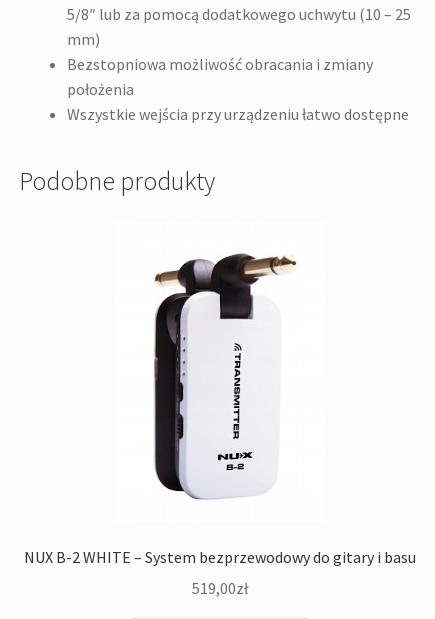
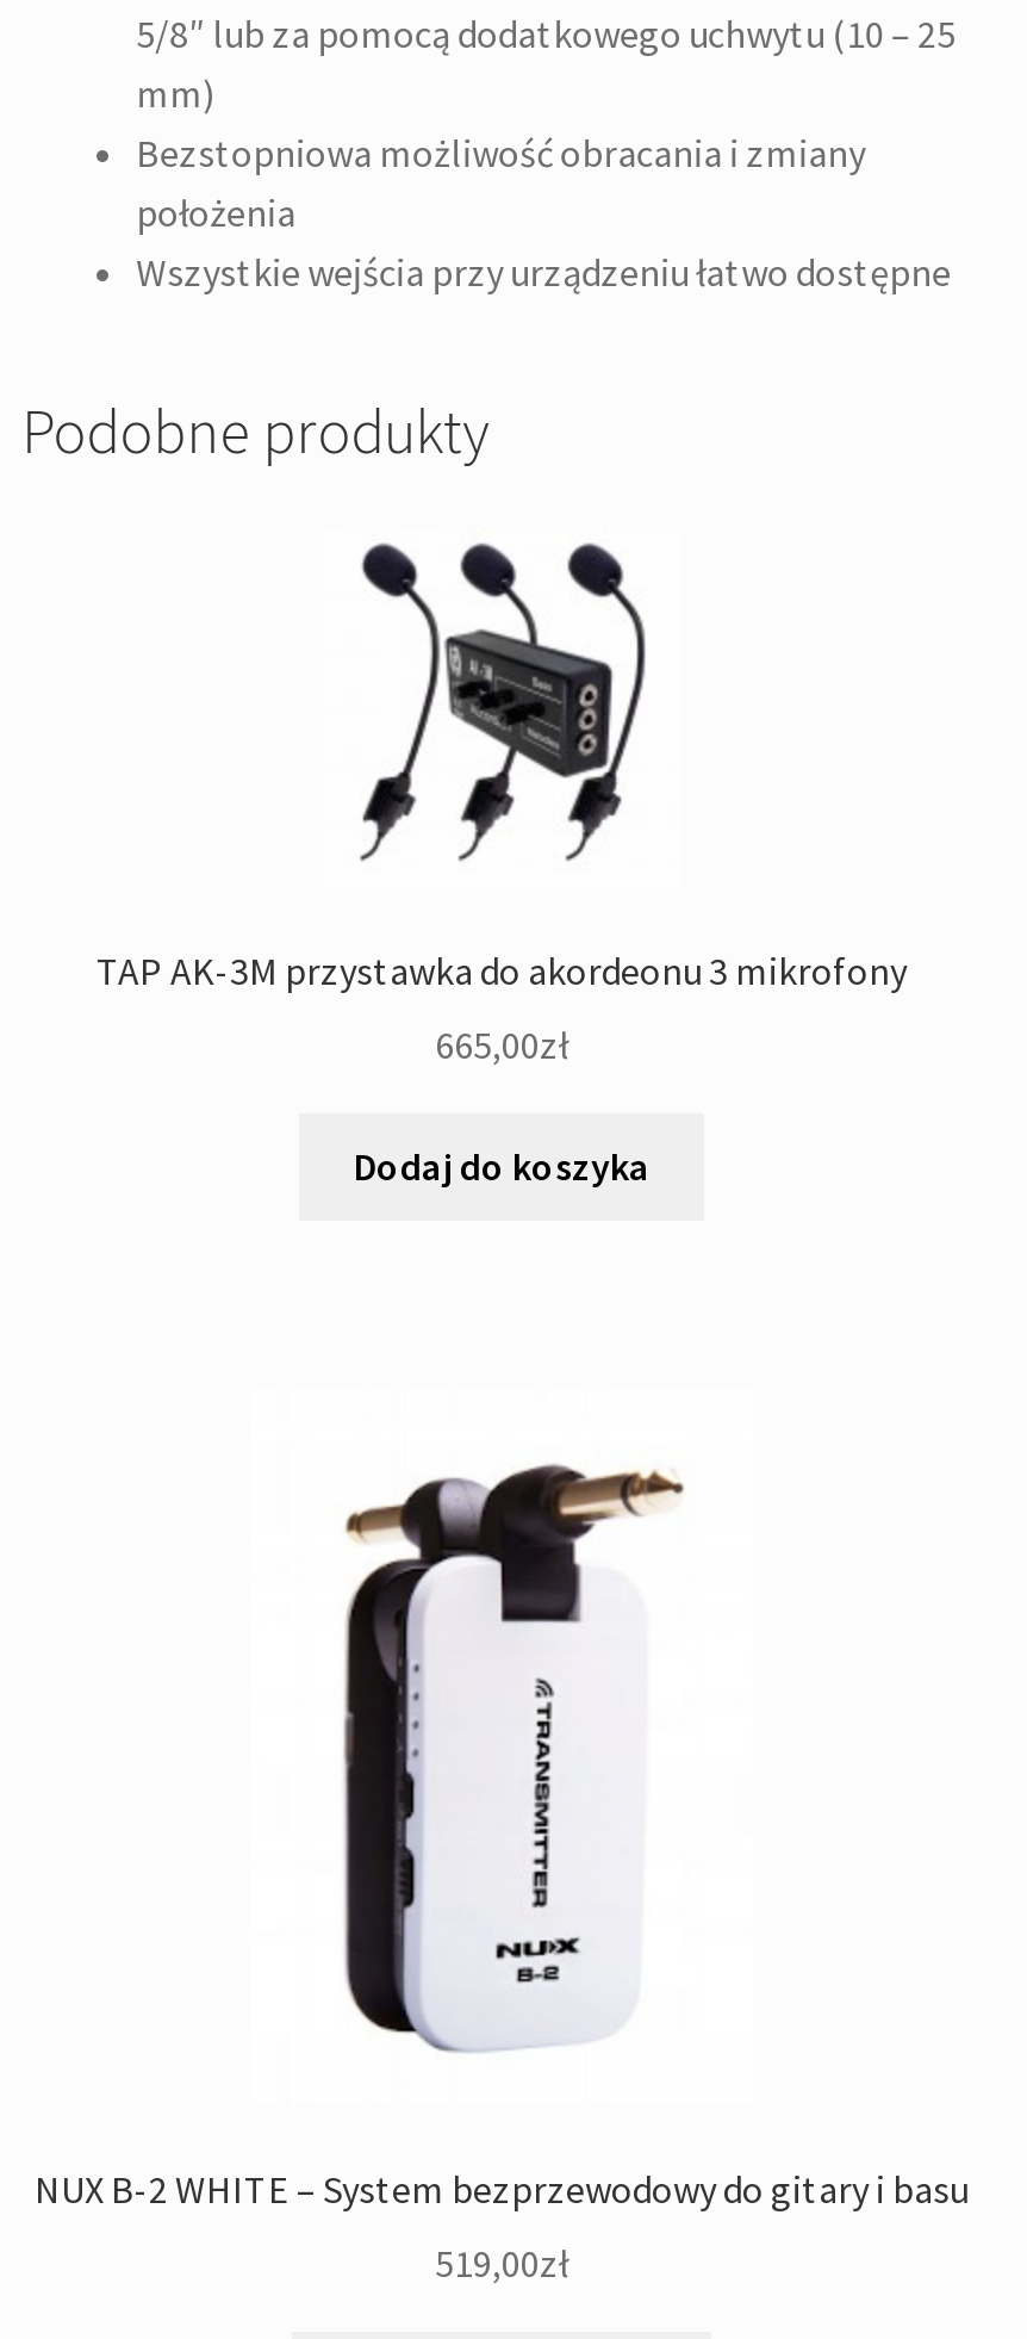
+ [image]
+ TAP AK-3M przystawka do akordeonu 3 mikrofony
+ 665,00zł
+ Dodaj do koszyka
